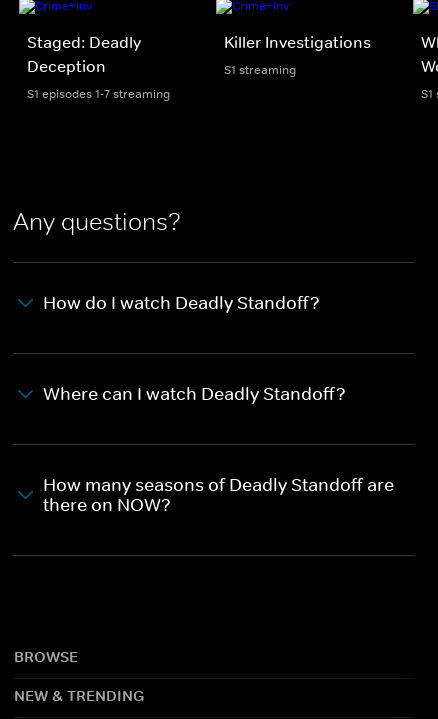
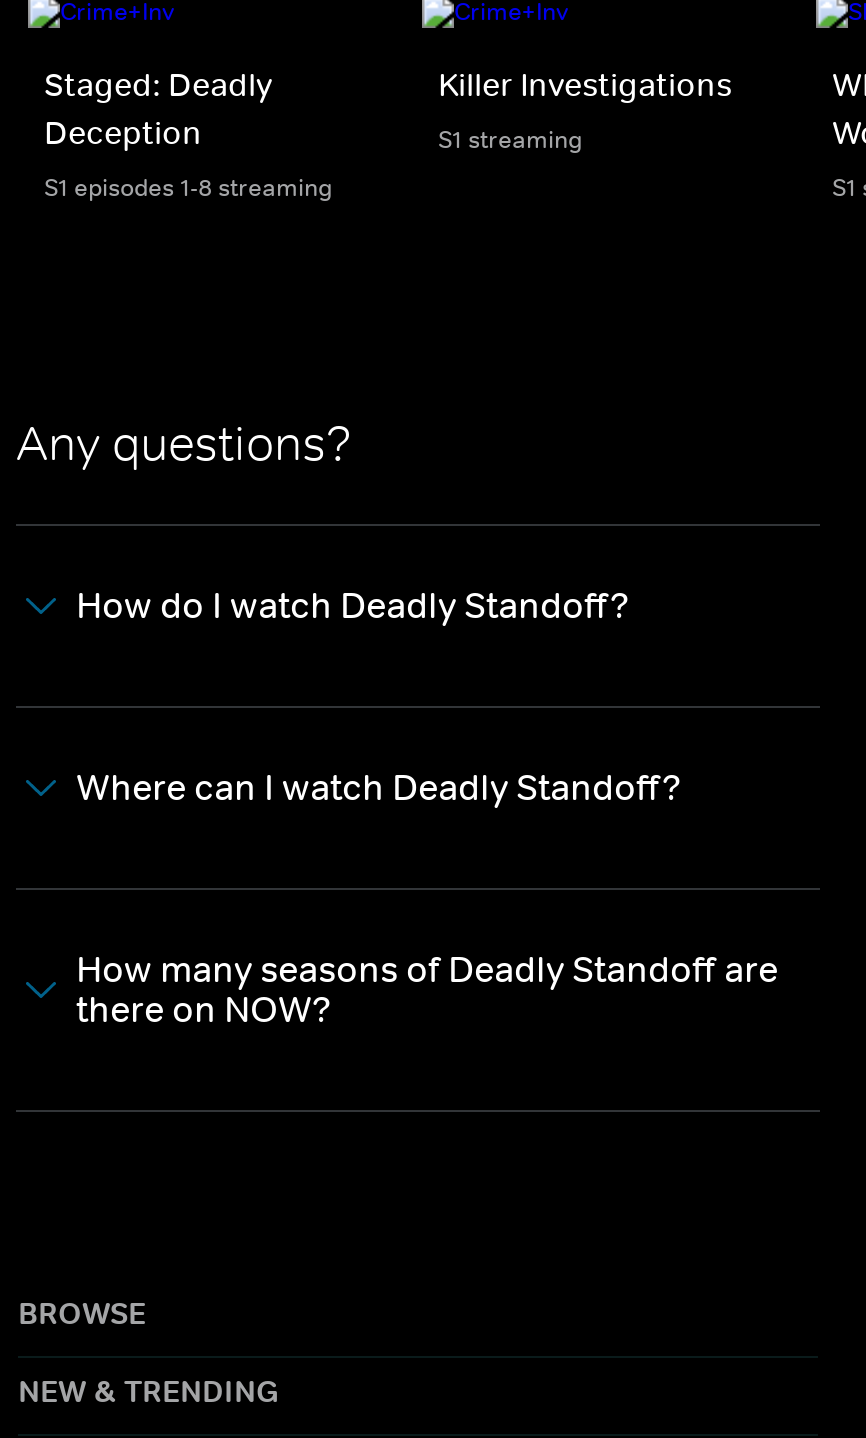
- S1 episodes 1-7 streaming
+ S1 episodes 1-8 streaming
